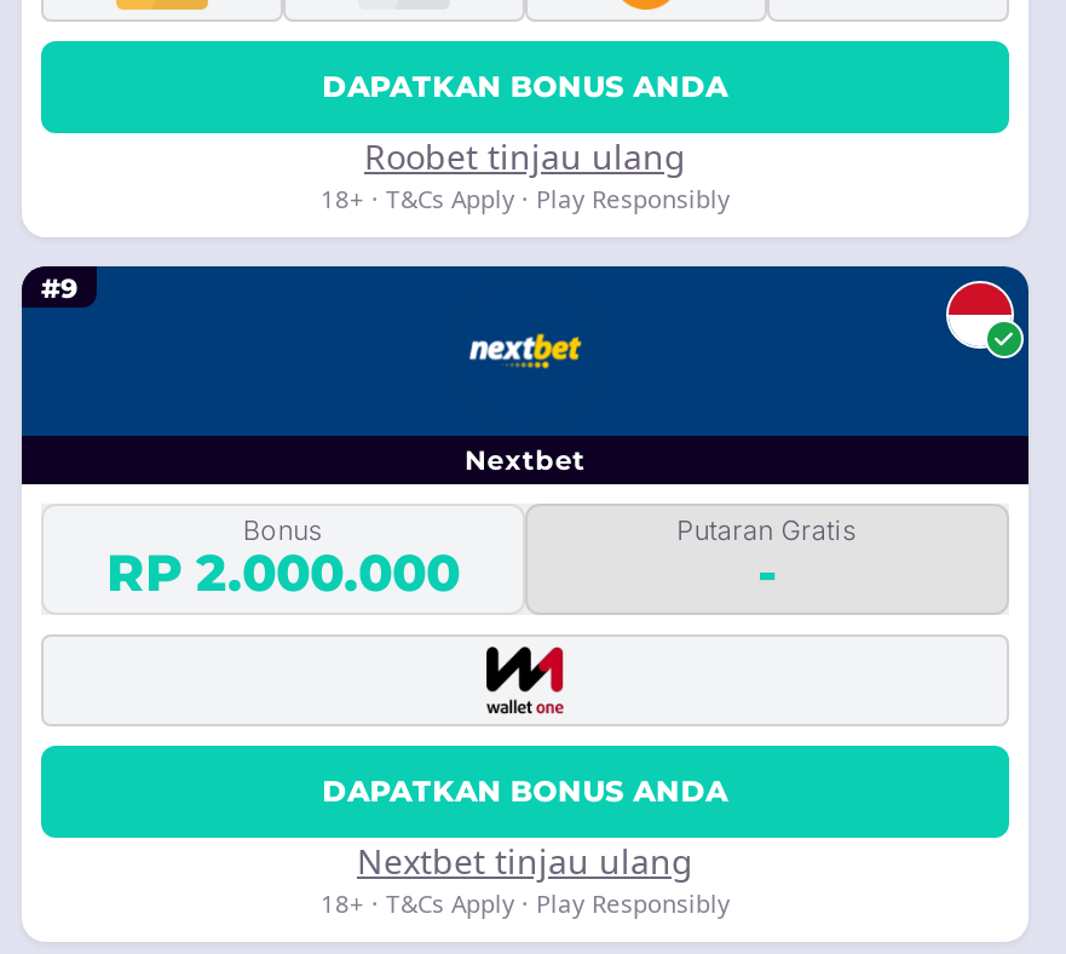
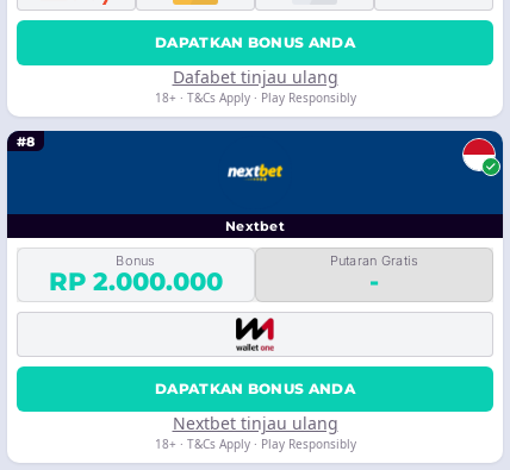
- Roobet tinjau ulang
+ Dafabet tinjau ulang

- #9
+ #8
